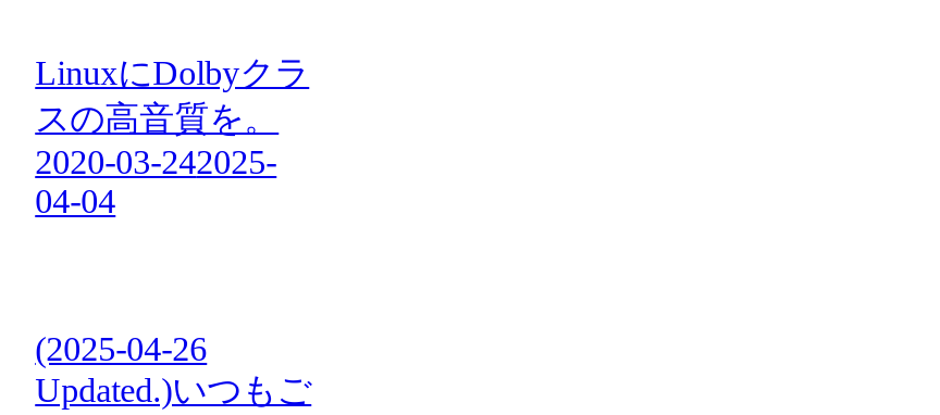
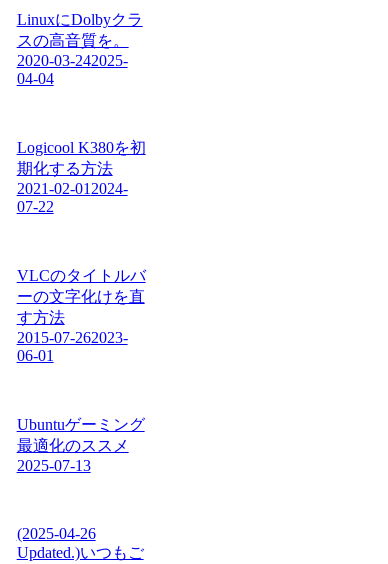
+ Logicool K380を初
+ 期化する方法
+ 2021-02-012024-
+ 07-22

+ VLCのタイトルバ
+ ーの文字化けを直
+ す方法
+ 2015-07-262023-
+ 06-01

+ Ubuntuゲーミング
+ 最適化のススメ
+ 2025-07-13
